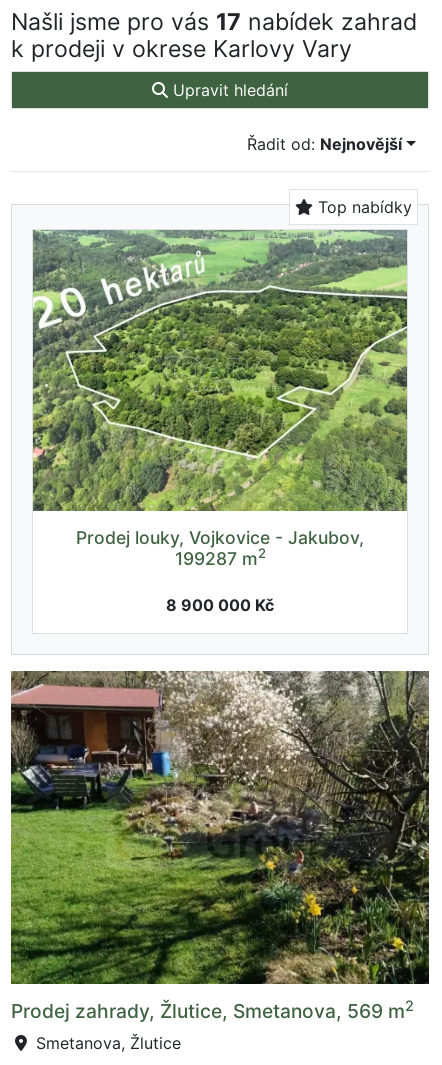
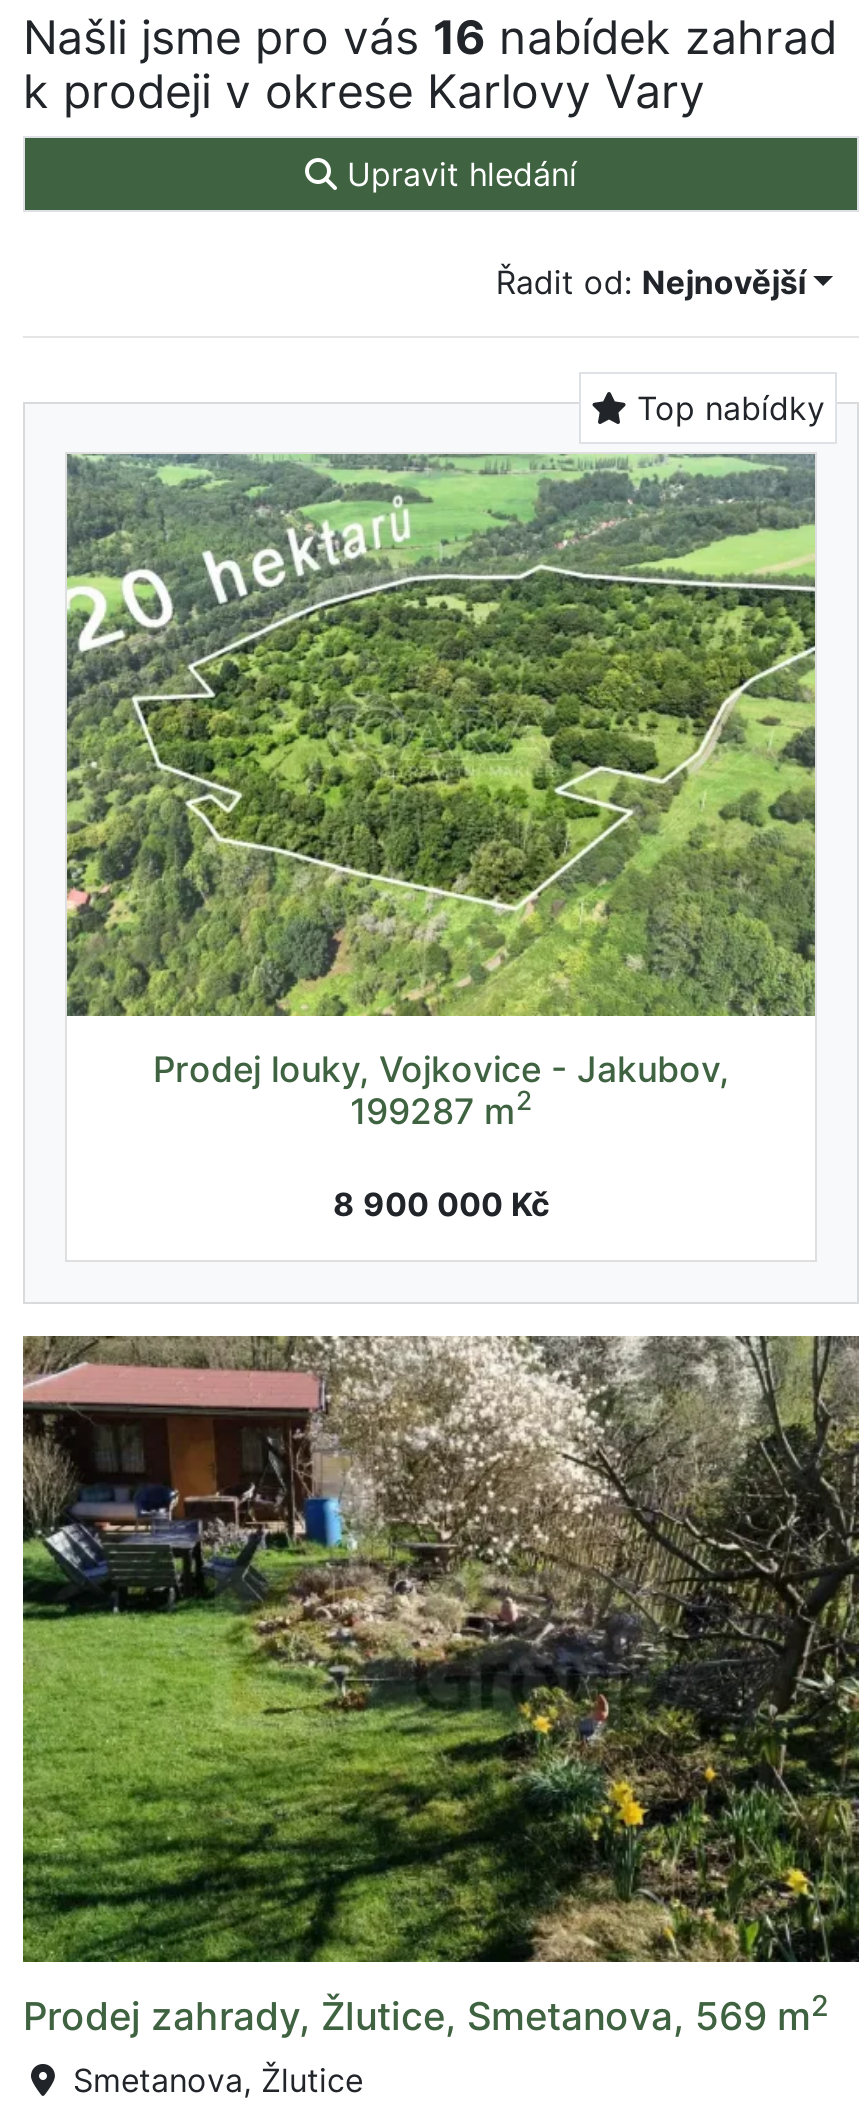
- Našli jsme pro vás 17 nabídek zahrad
+ Našli jsme pro vás 16 nabídek zahrad
